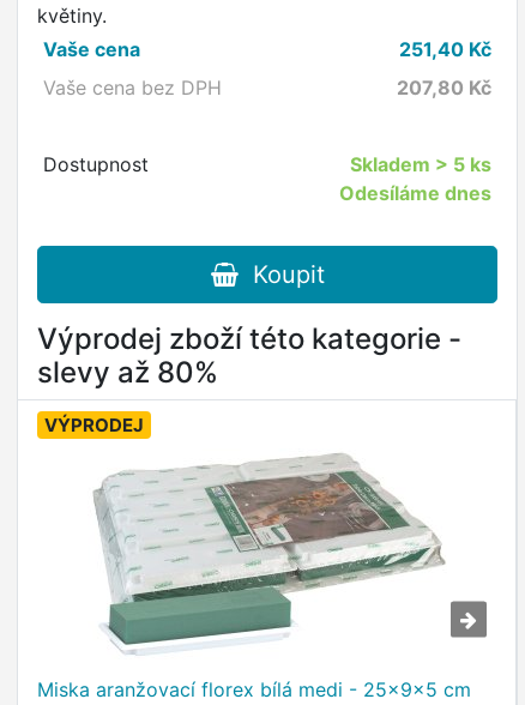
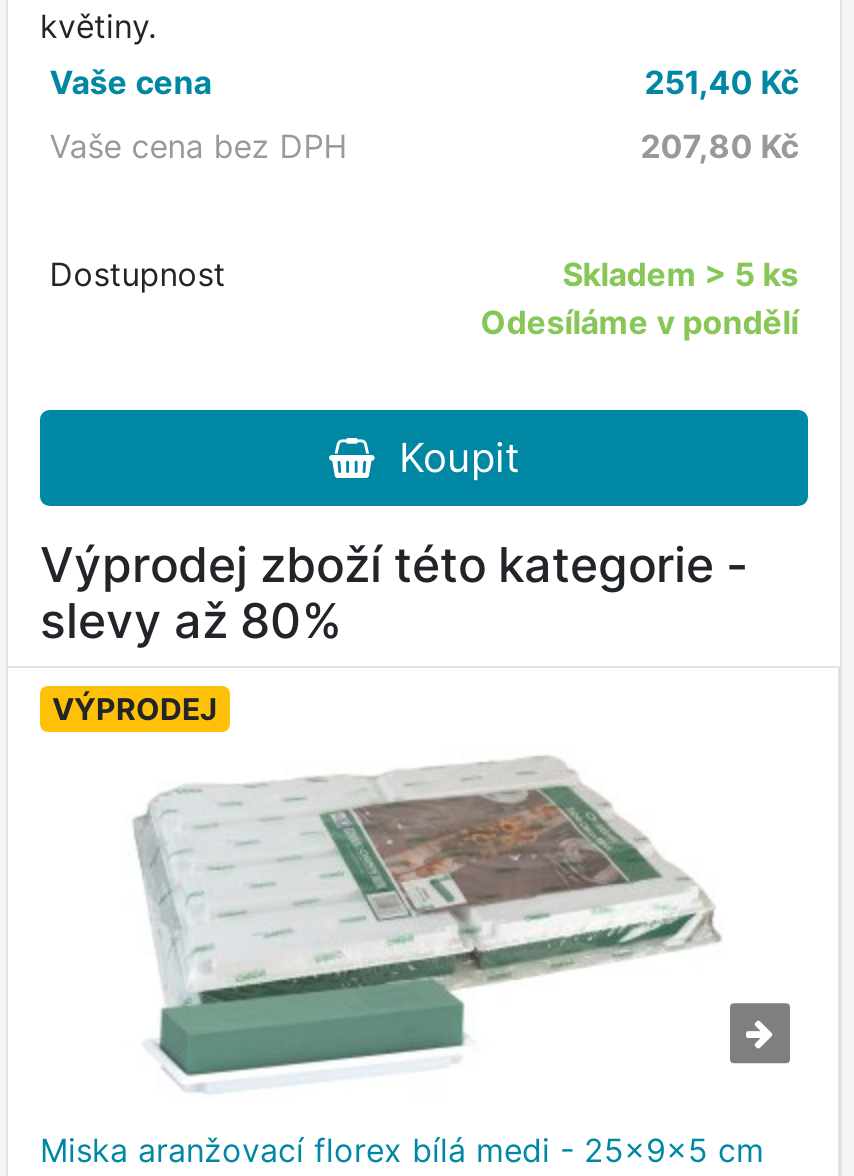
- Odesíláme dnes
+ Odesíláme v pondělí
